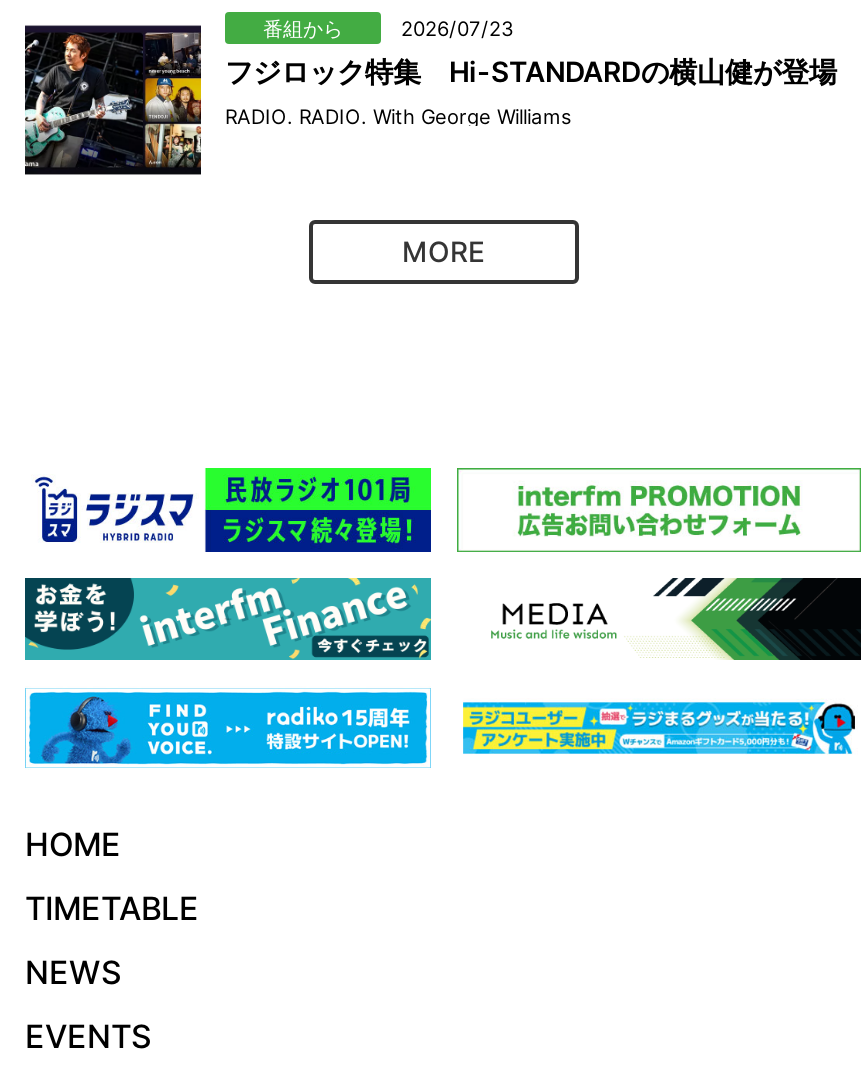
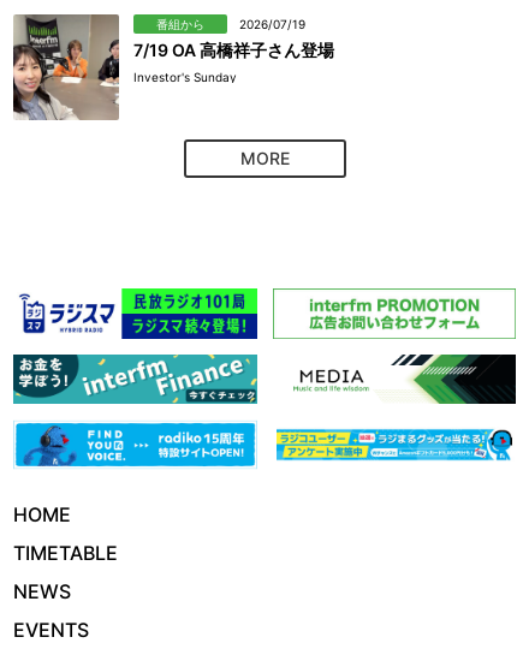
- [image]
- 2026/07/23
- フジロック特集 Hi-STANDARDの横山健が登場
+ [image]
+ 2026/07/19
+ 7/19 OA 高橋祥子さん登場

- RADIO. RADIO. With George Williams
+ Investor's Sunday
